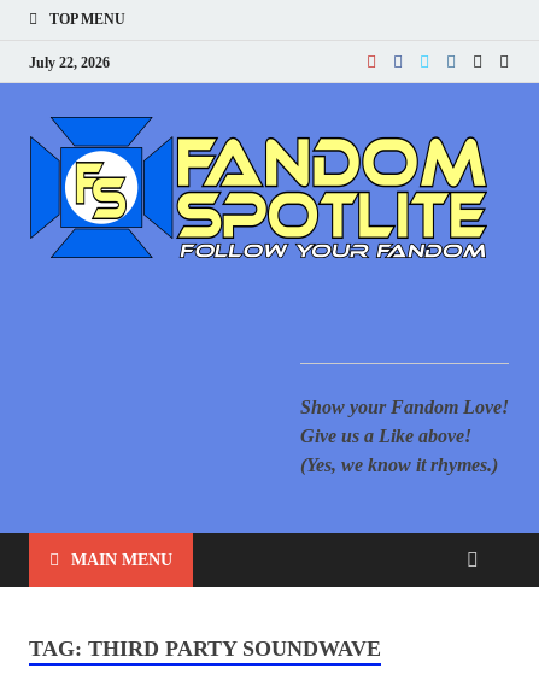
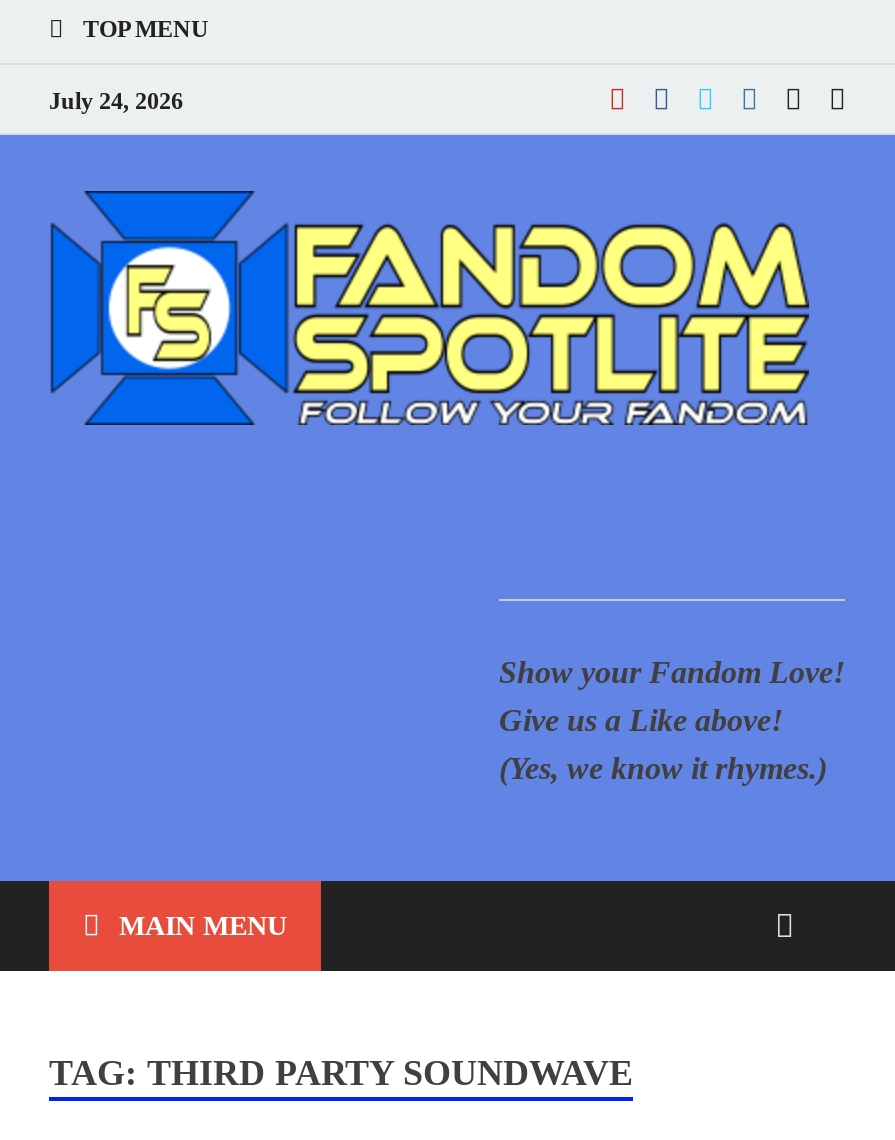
- July 22, 2026
+ July 24, 2026
